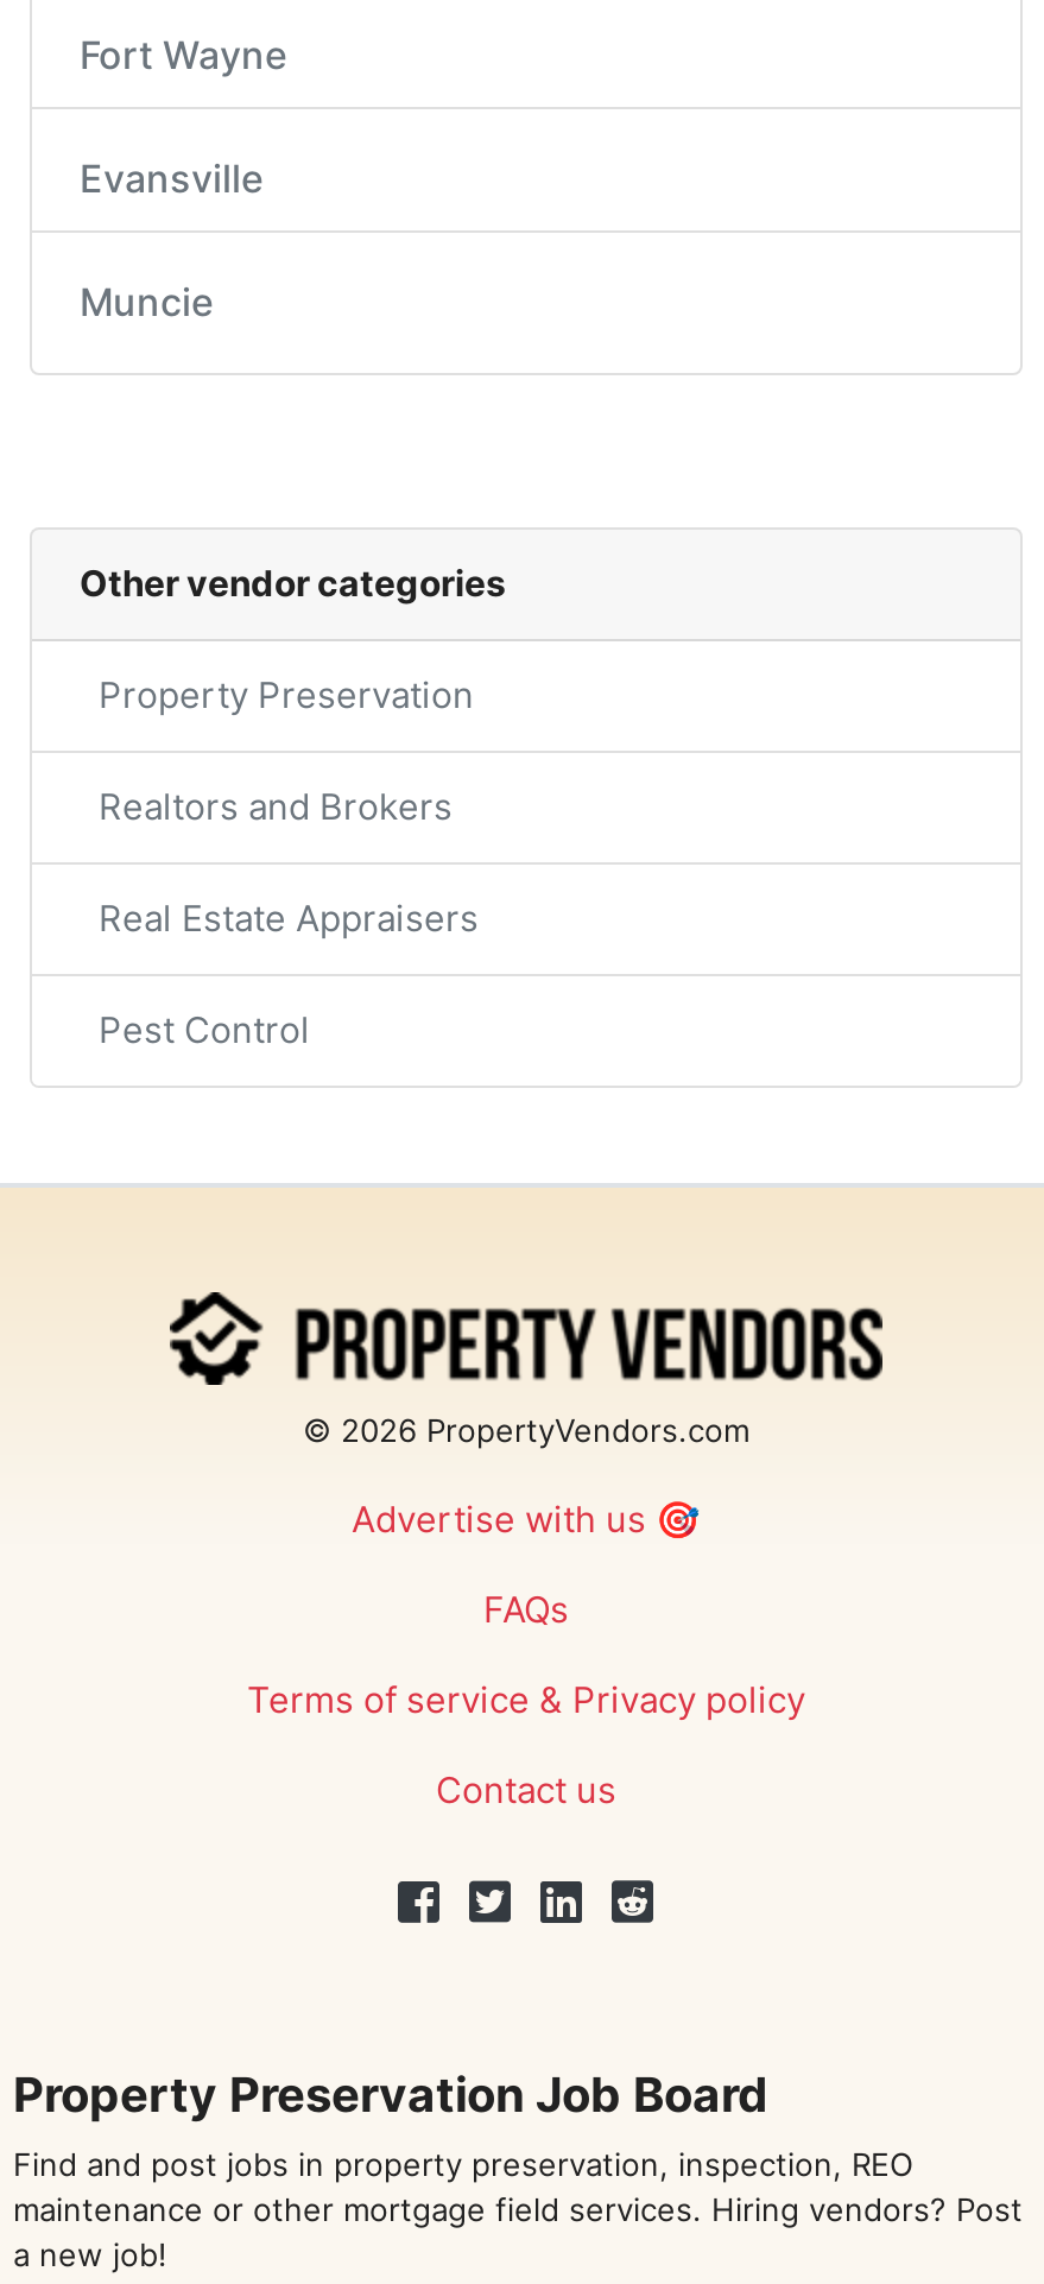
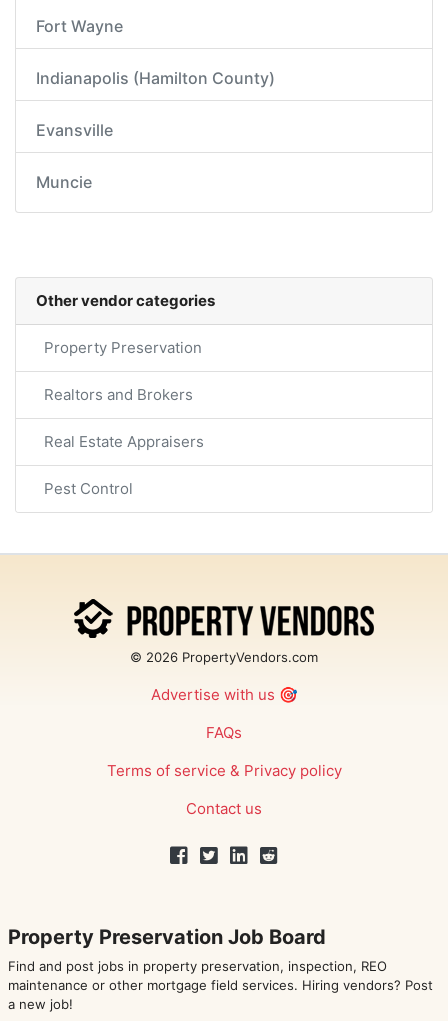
+ Indianapolis (Hamilton County)
